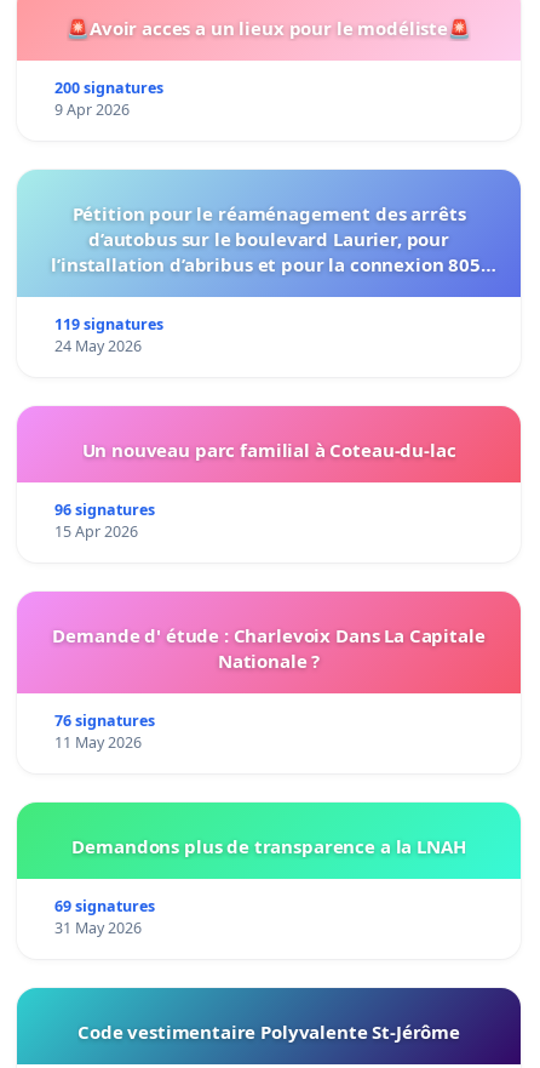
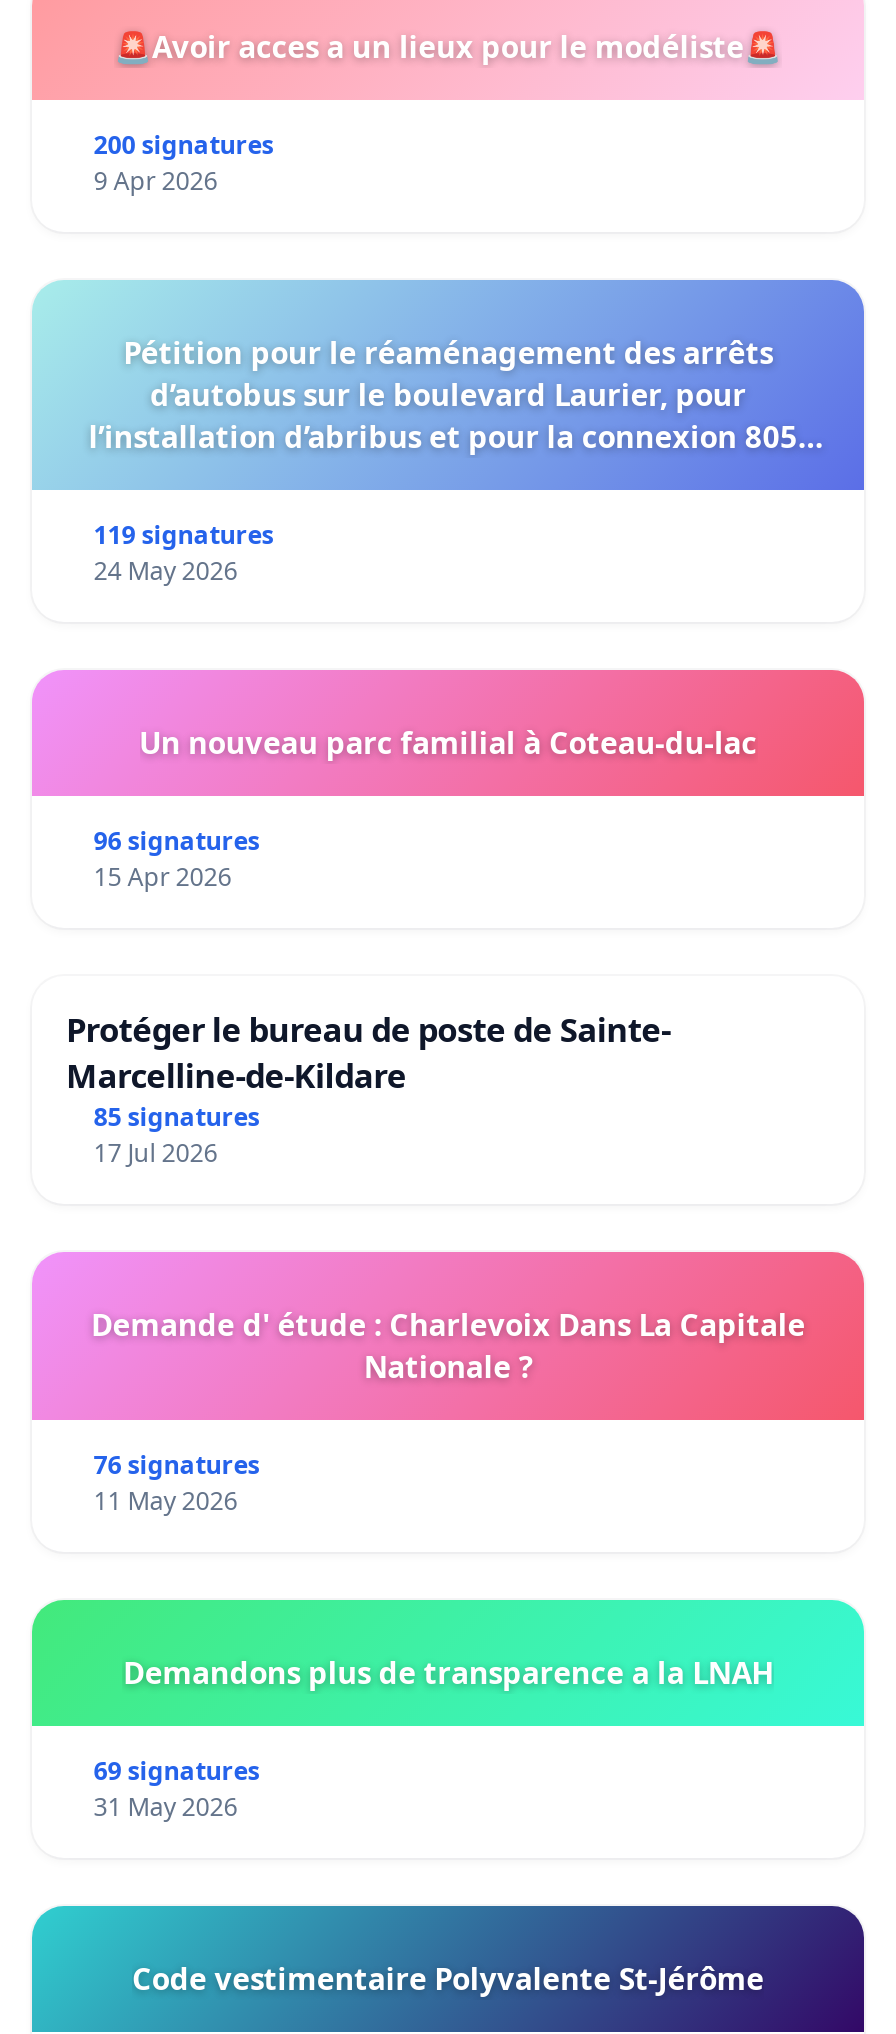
+ Protéger le bureau de poste de Sainte-
+ Marcelline-de-Kildare
+ 85 signatures
+ 17 Jul 2026
